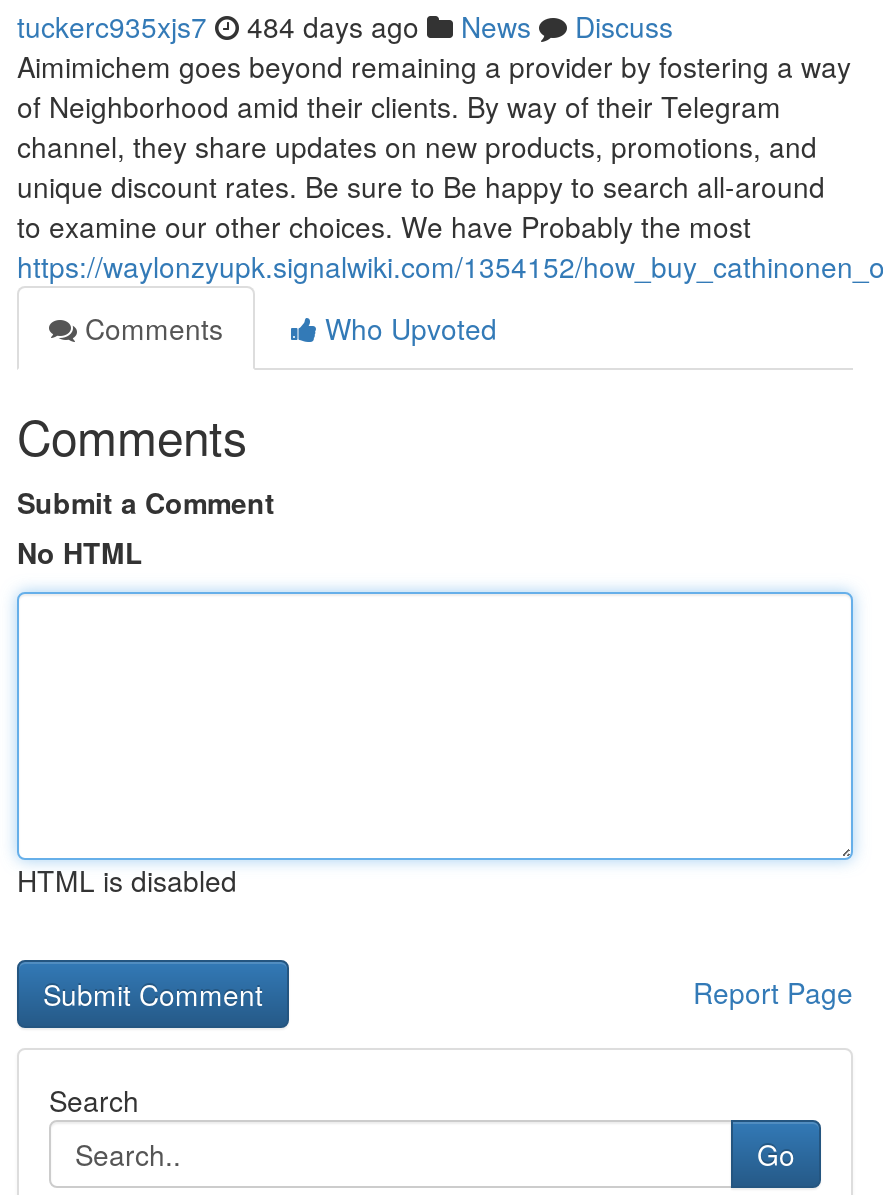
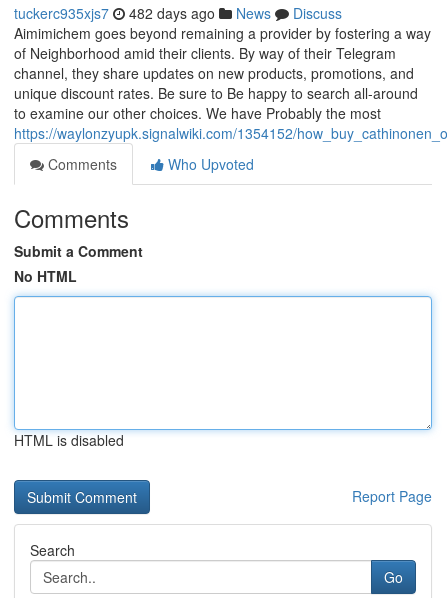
- tuckerc935xjs7 484 days ago News Discuss
+ tuckerc935xjs7 482 days ago News Discuss
